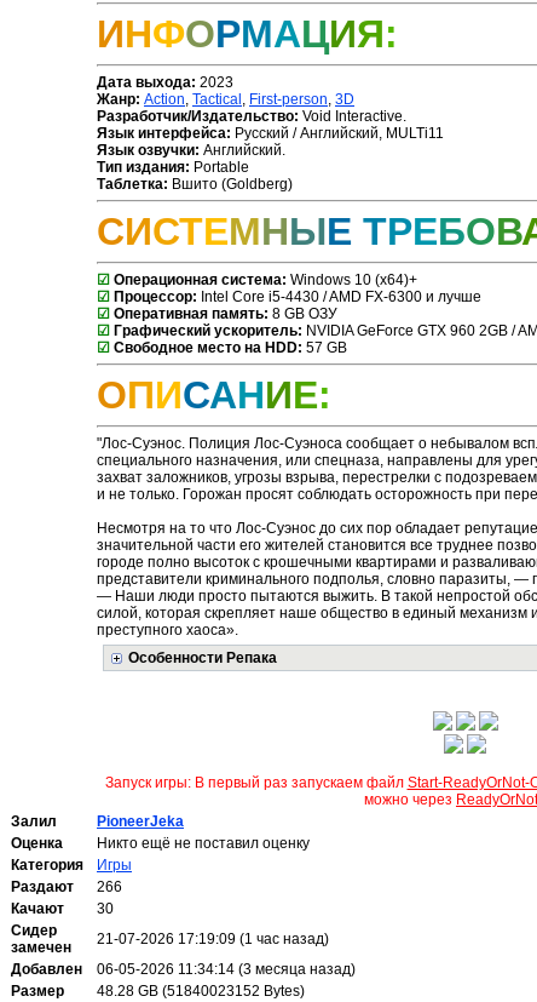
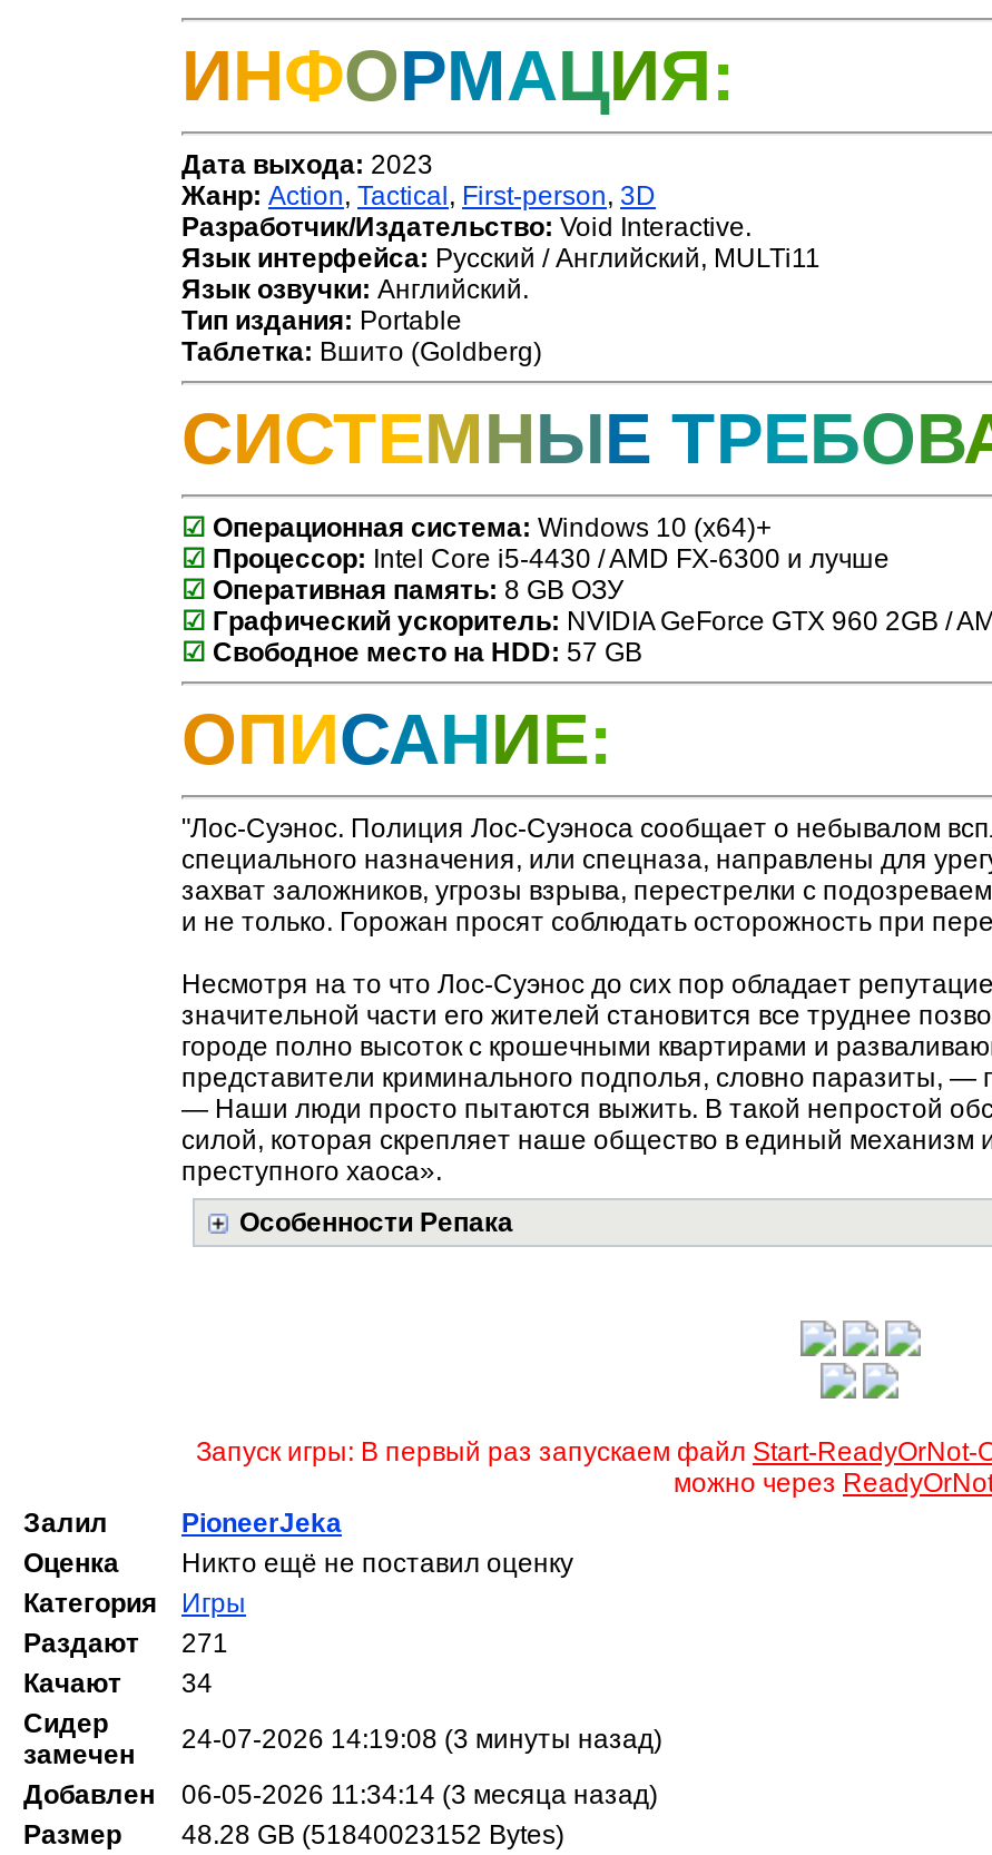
- Раздают 266
+ Раздают 271

- Качают 30
+ Качают 34

- замечен 21-07-2026 17:19:09 (1 час назад)
+ замечен 24-07-2026 14:19:08 (3 минуты назад)
